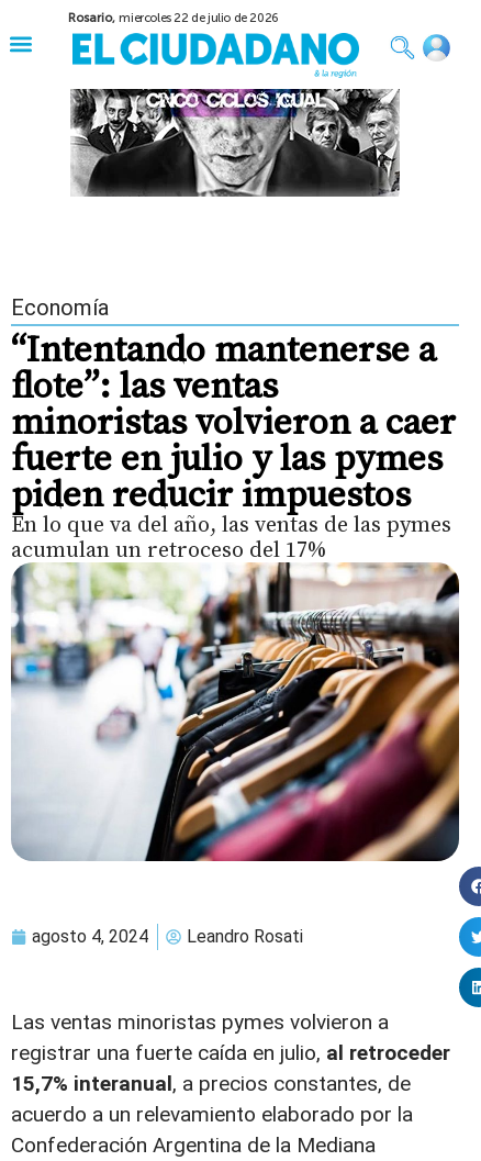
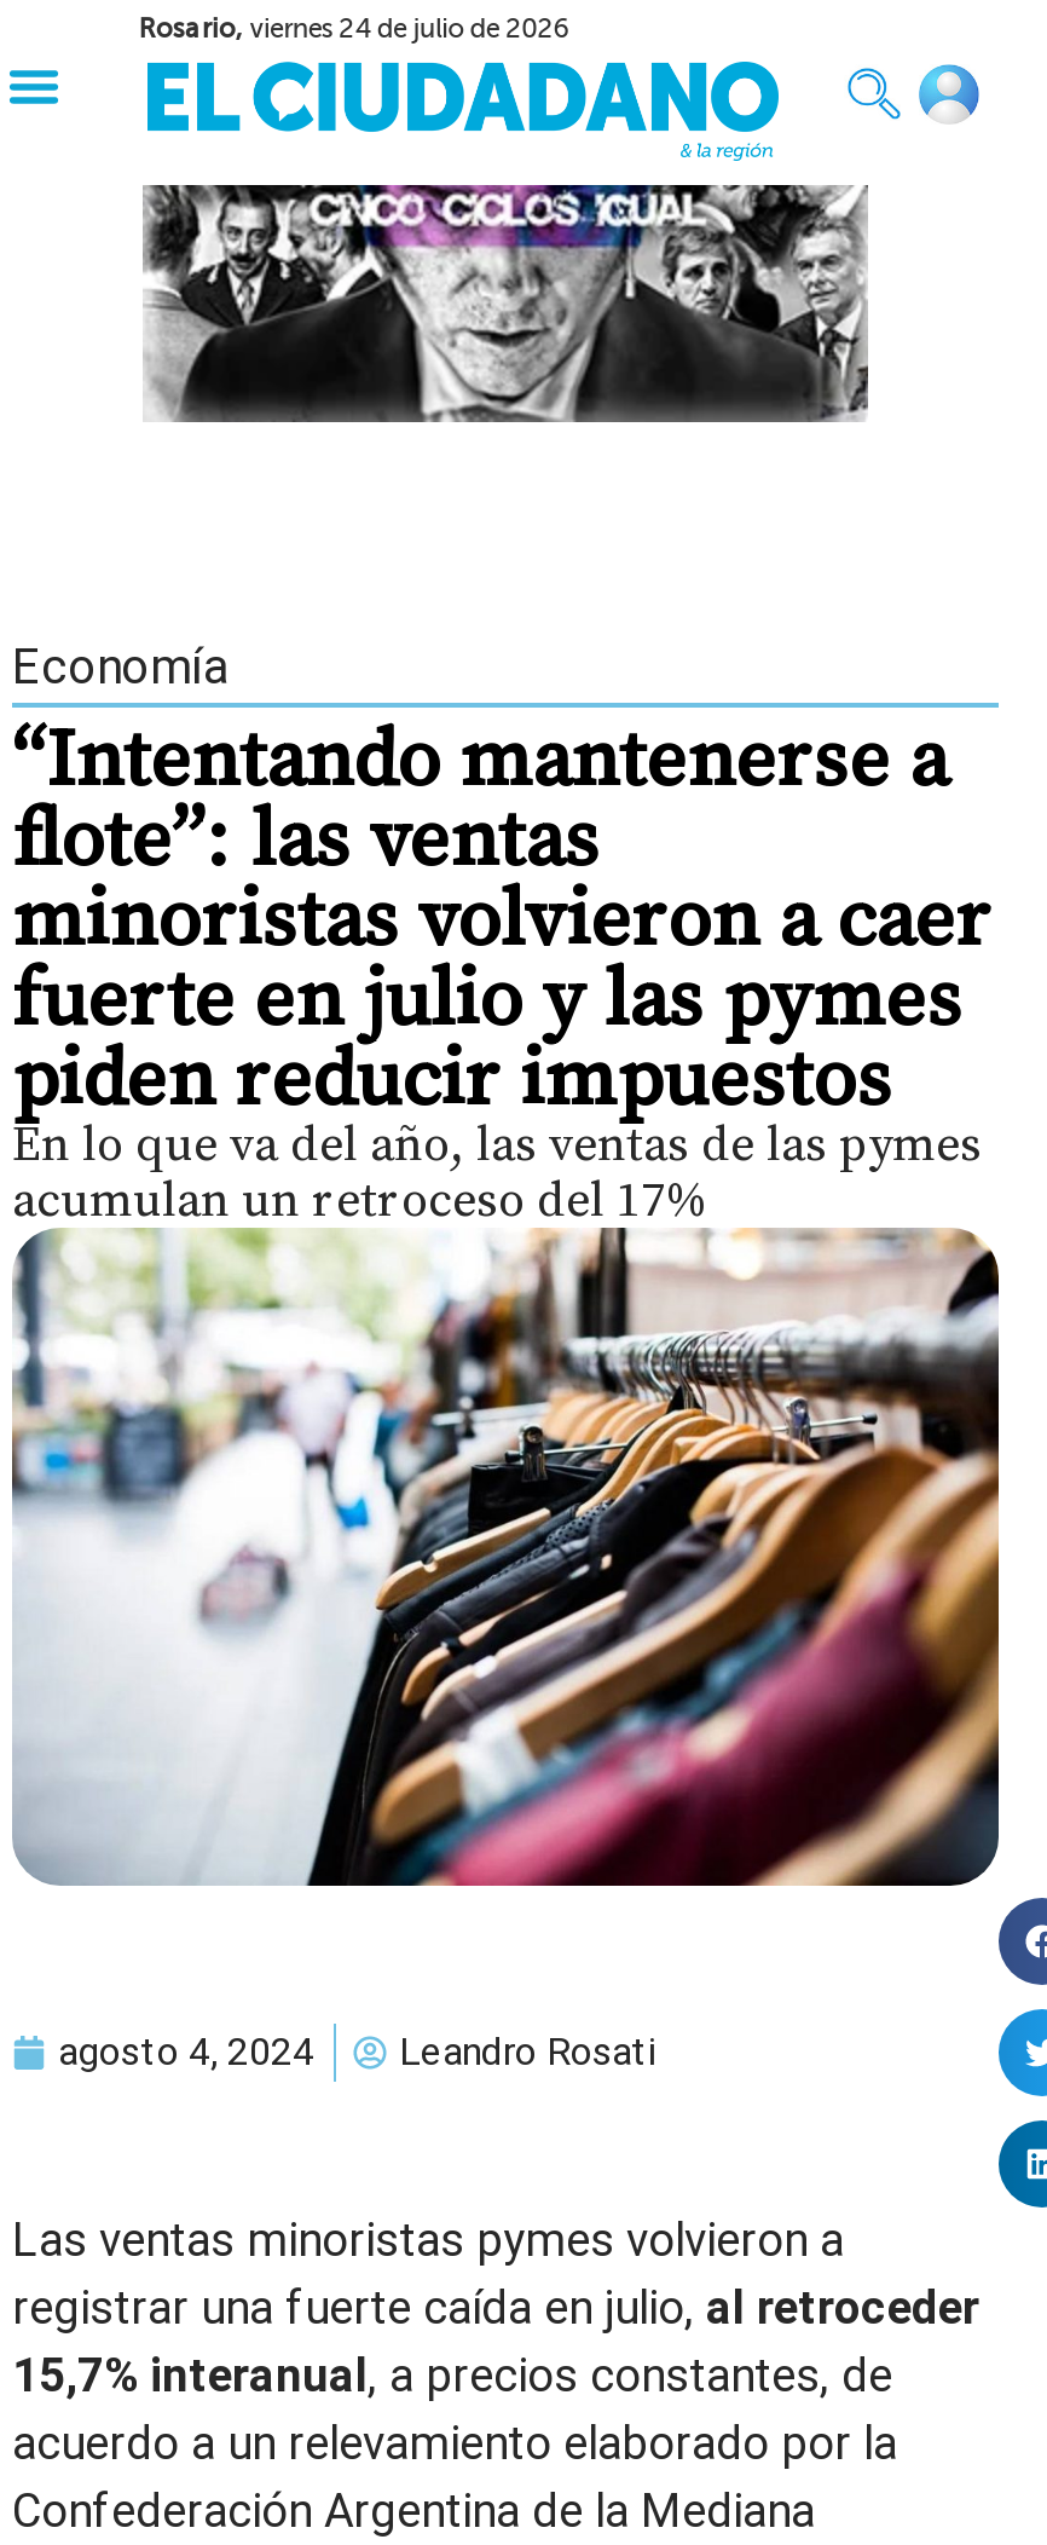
- Rosario, miercoles 22 de julio de 2026
+ Rosario, viernes 24 de julio de 2026
